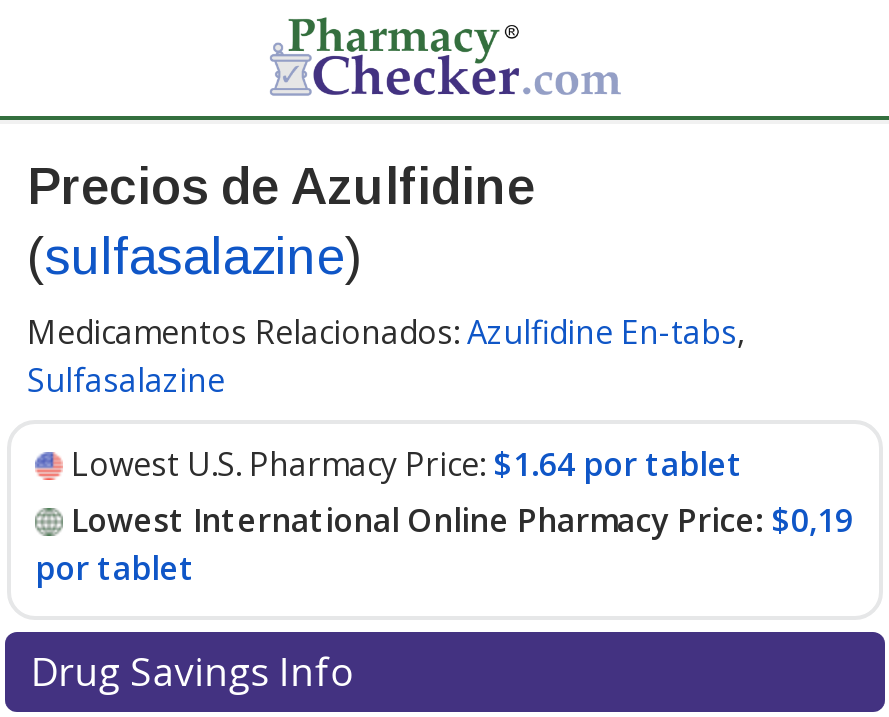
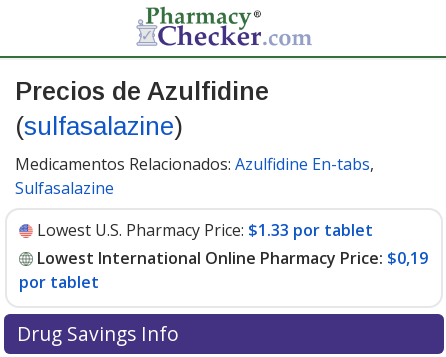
- Lowest U.S. Pharmacy Price: $1.64 por tablet
+ Lowest U.S. Pharmacy Price: $1.33 por tablet
